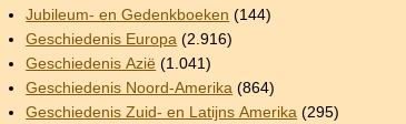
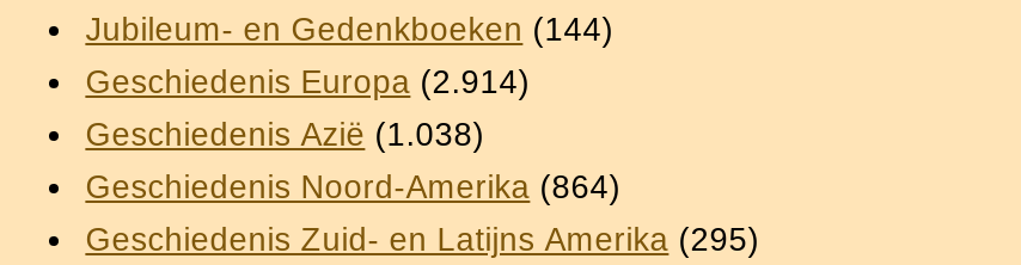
- Geschiedenis Europa (2.916)
+ Geschiedenis Europa (2.914)

- Geschiedenis Azië (1.041)
+ Geschiedenis Azië (1.038)
